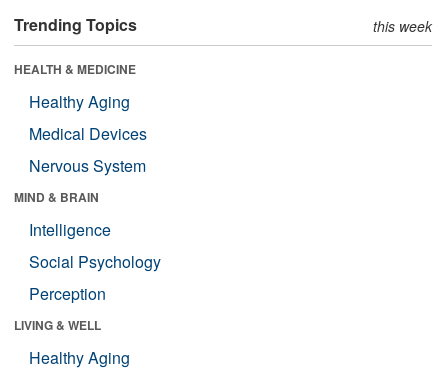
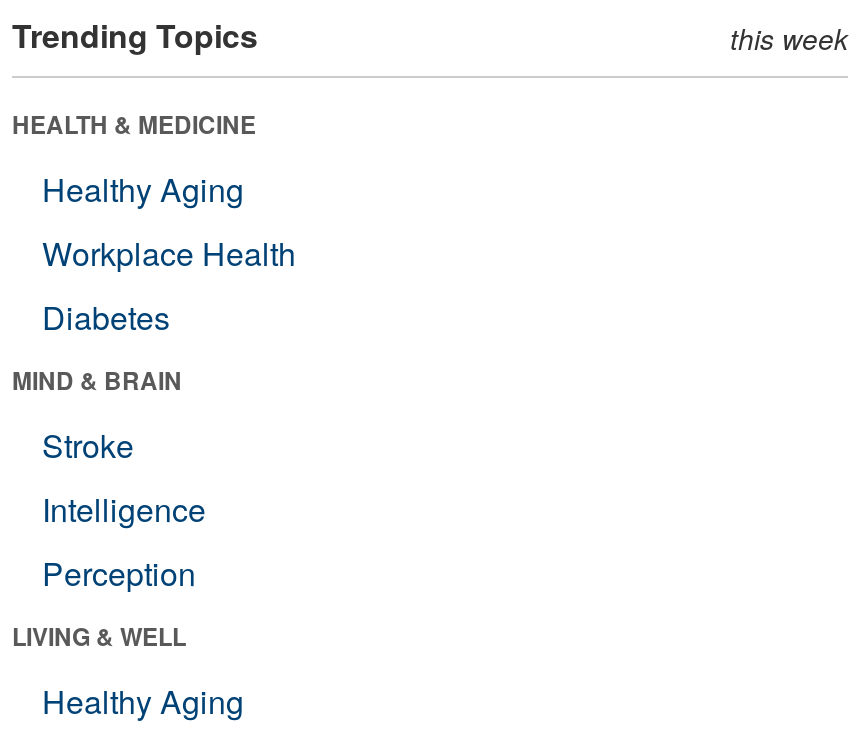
- Medical Devices
- Nervous System
+ Workplace Health
+ Diabetes

+ Stroke

moved down: Intelligence

- Social Psychology
